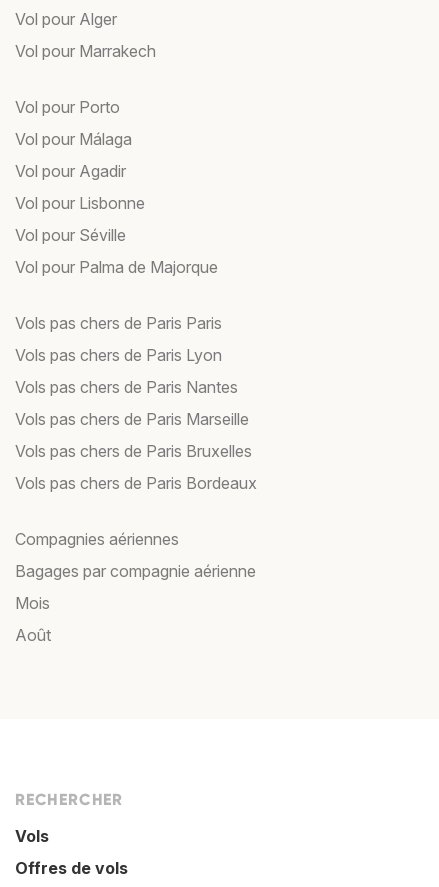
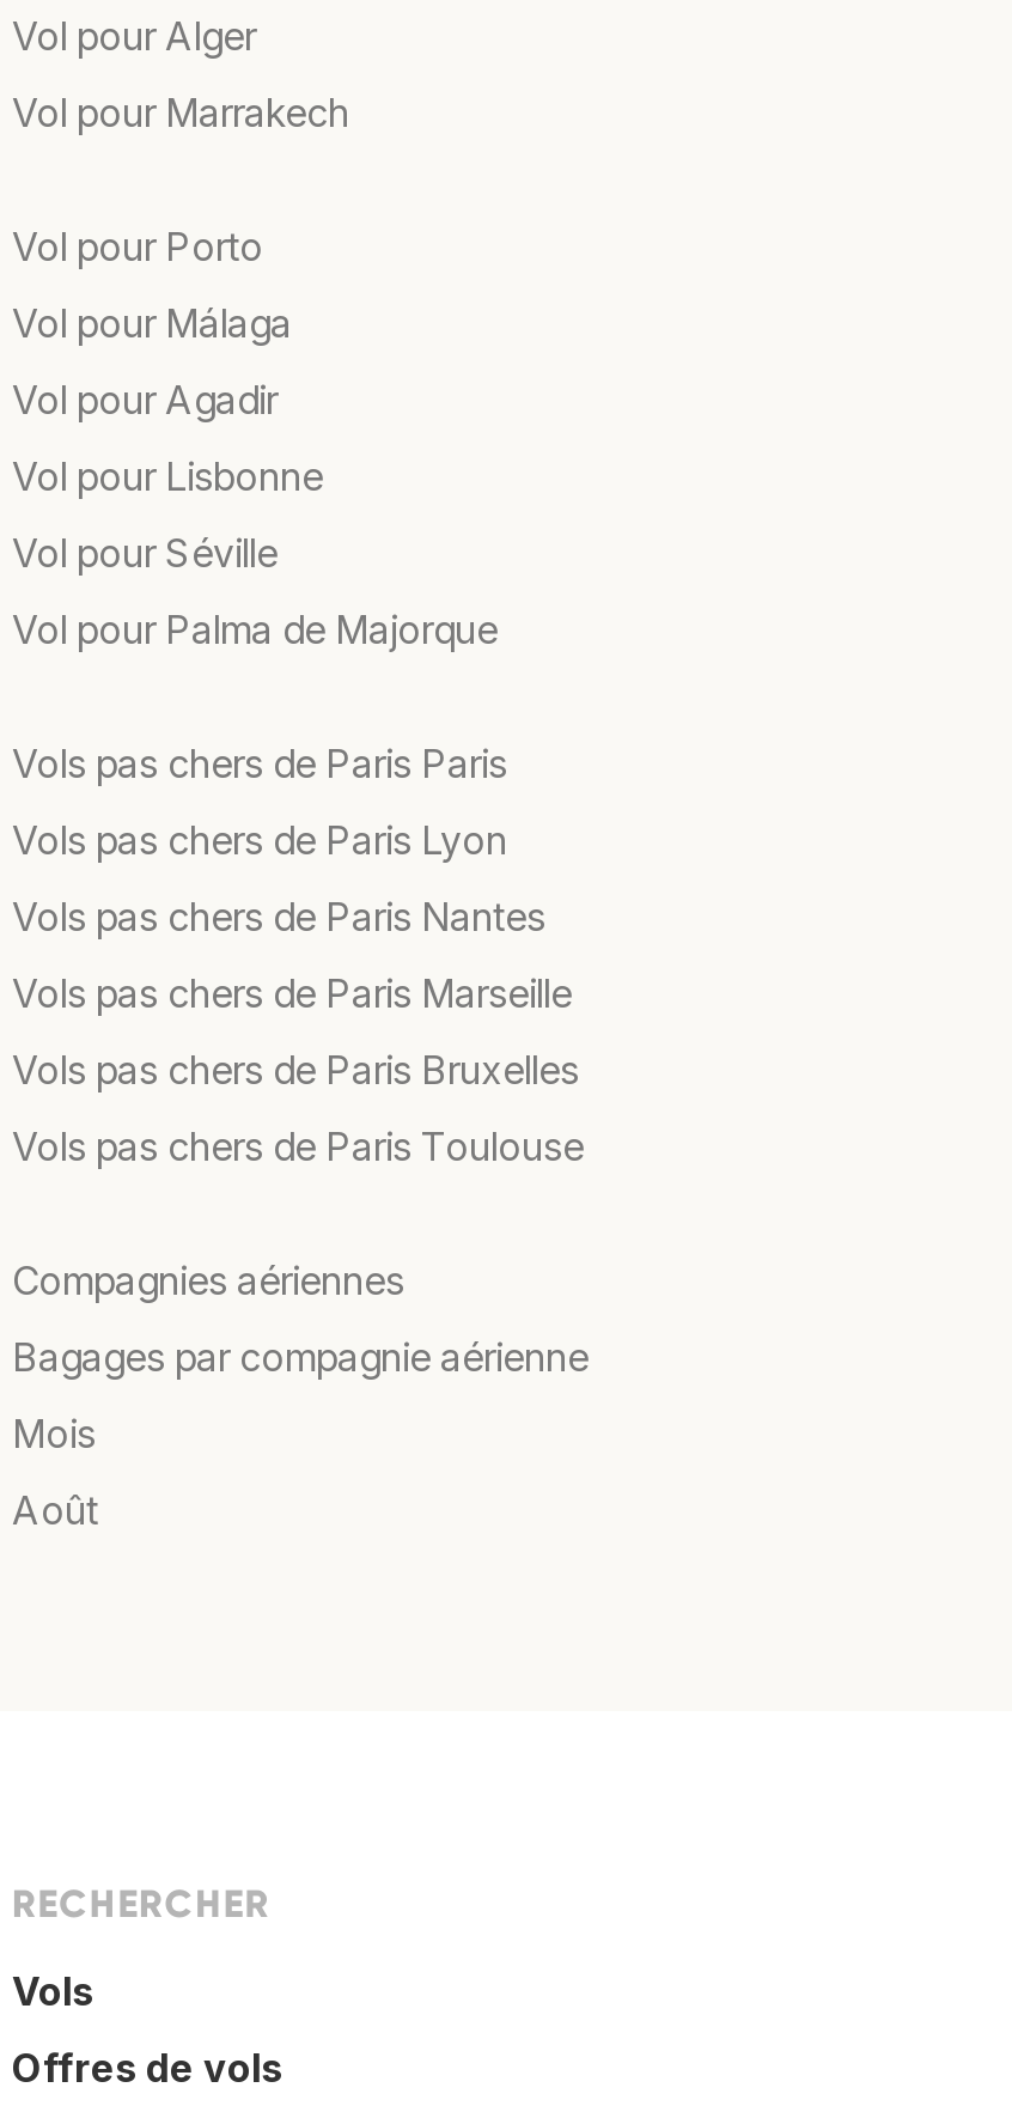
- Vols pas chers de Paris Bordeaux
+ Vols pas chers de Paris Toulouse
